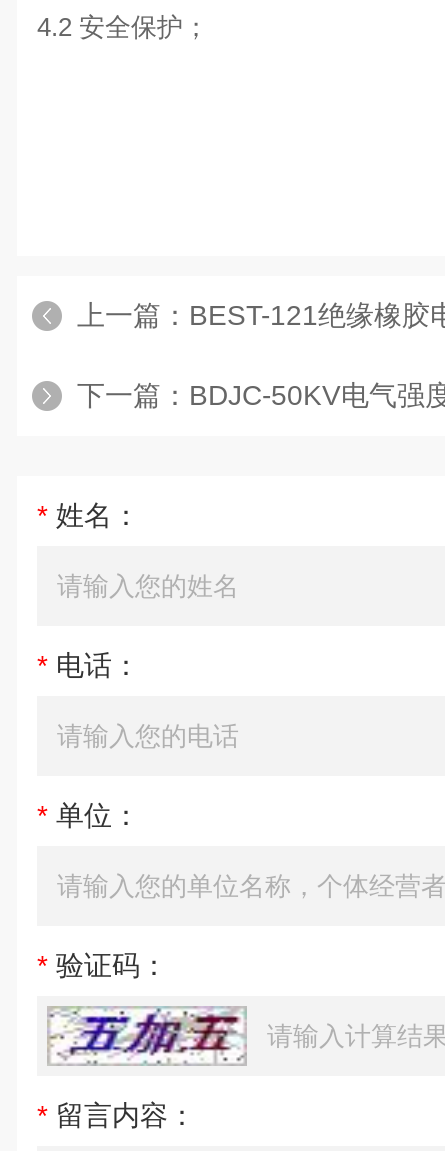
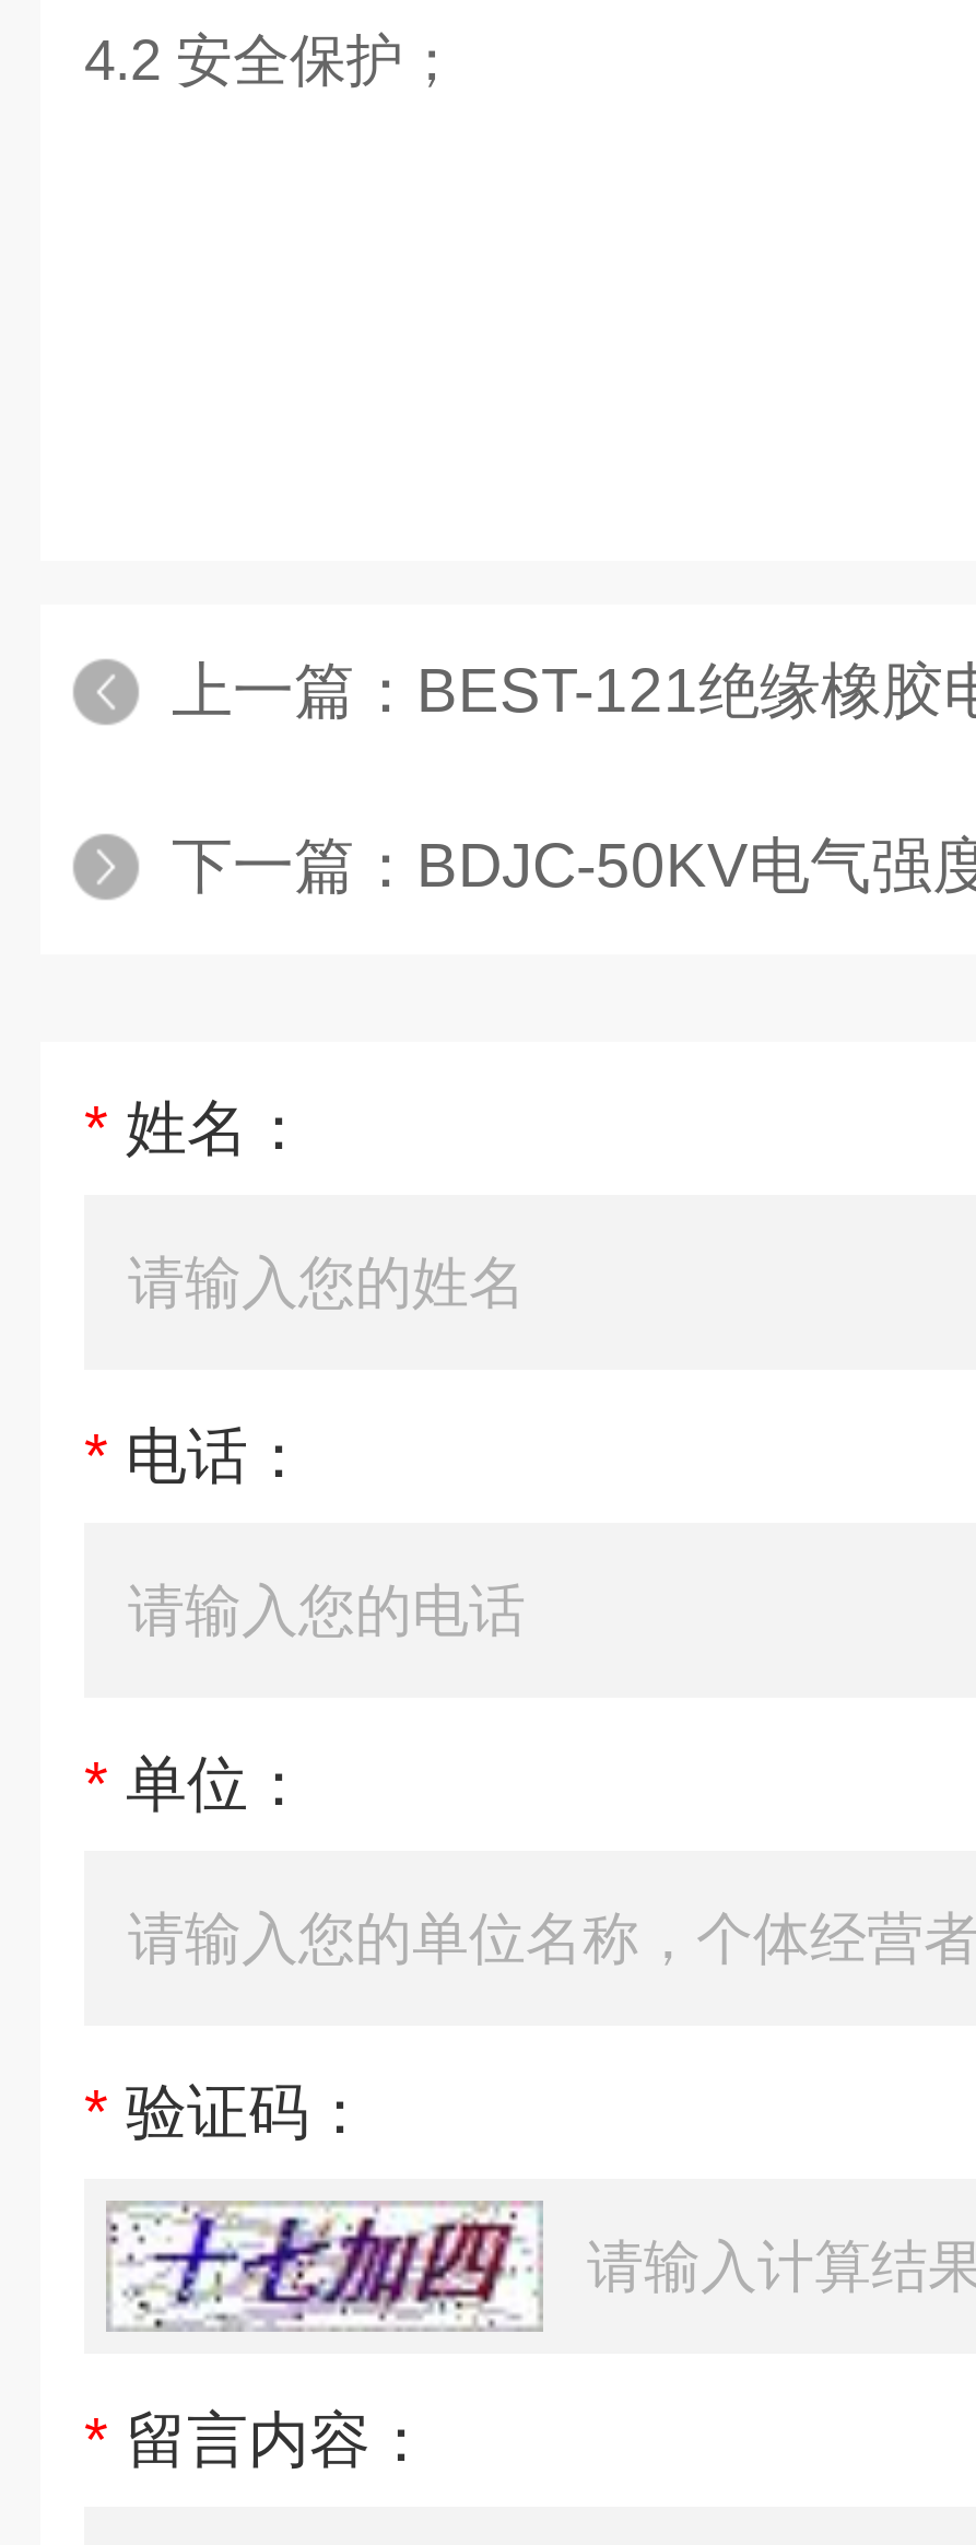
- [image]
+ [image]
